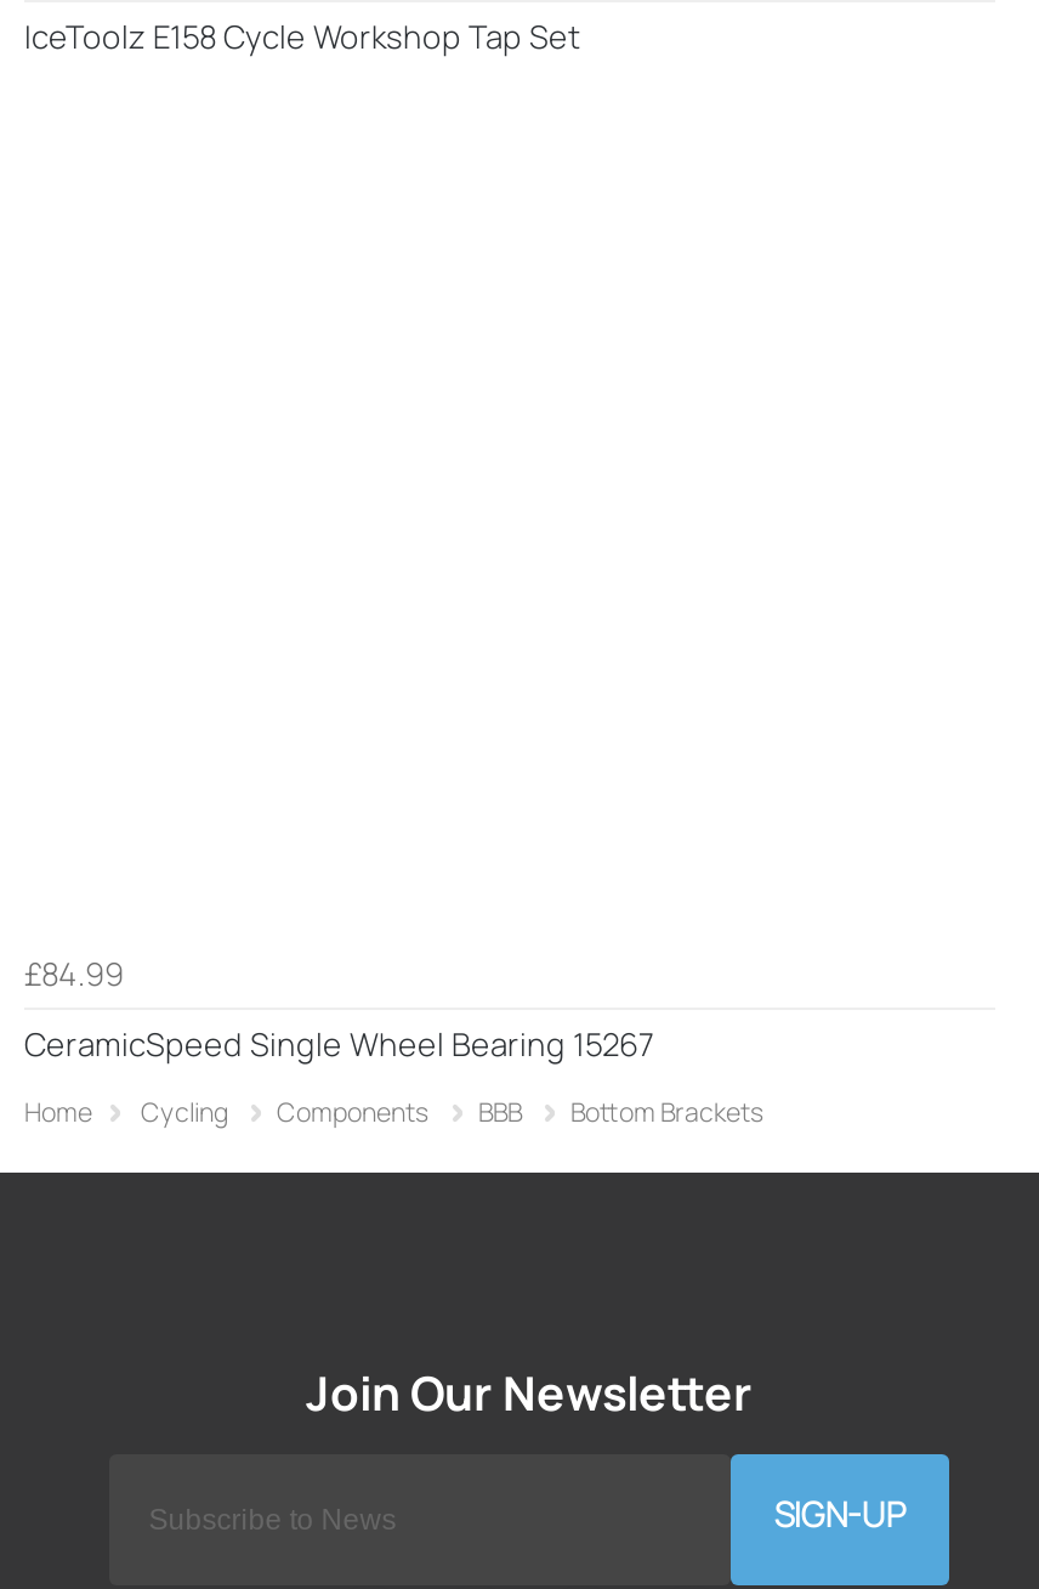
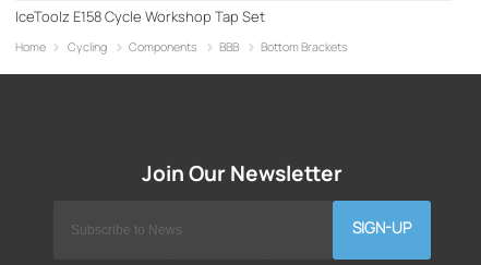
- £84.99
- CeramicSpeed Single Wheel Bearing 15267
